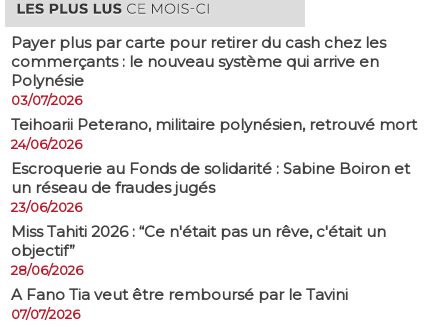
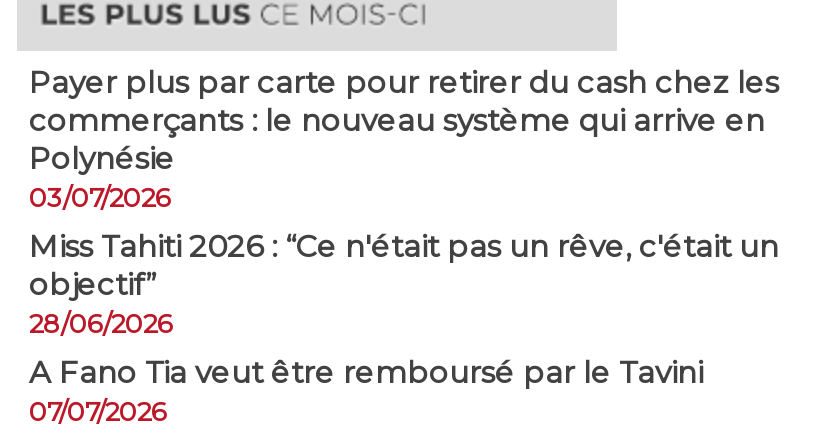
- Teihoarii Peterano, militaire polynésien, retrouvé mort
- 24/06/2026
- Escroquerie au Fonds de solidarité : Sabine Boiron et
- un réseau de fraudes jugés
- 23/06/2026
